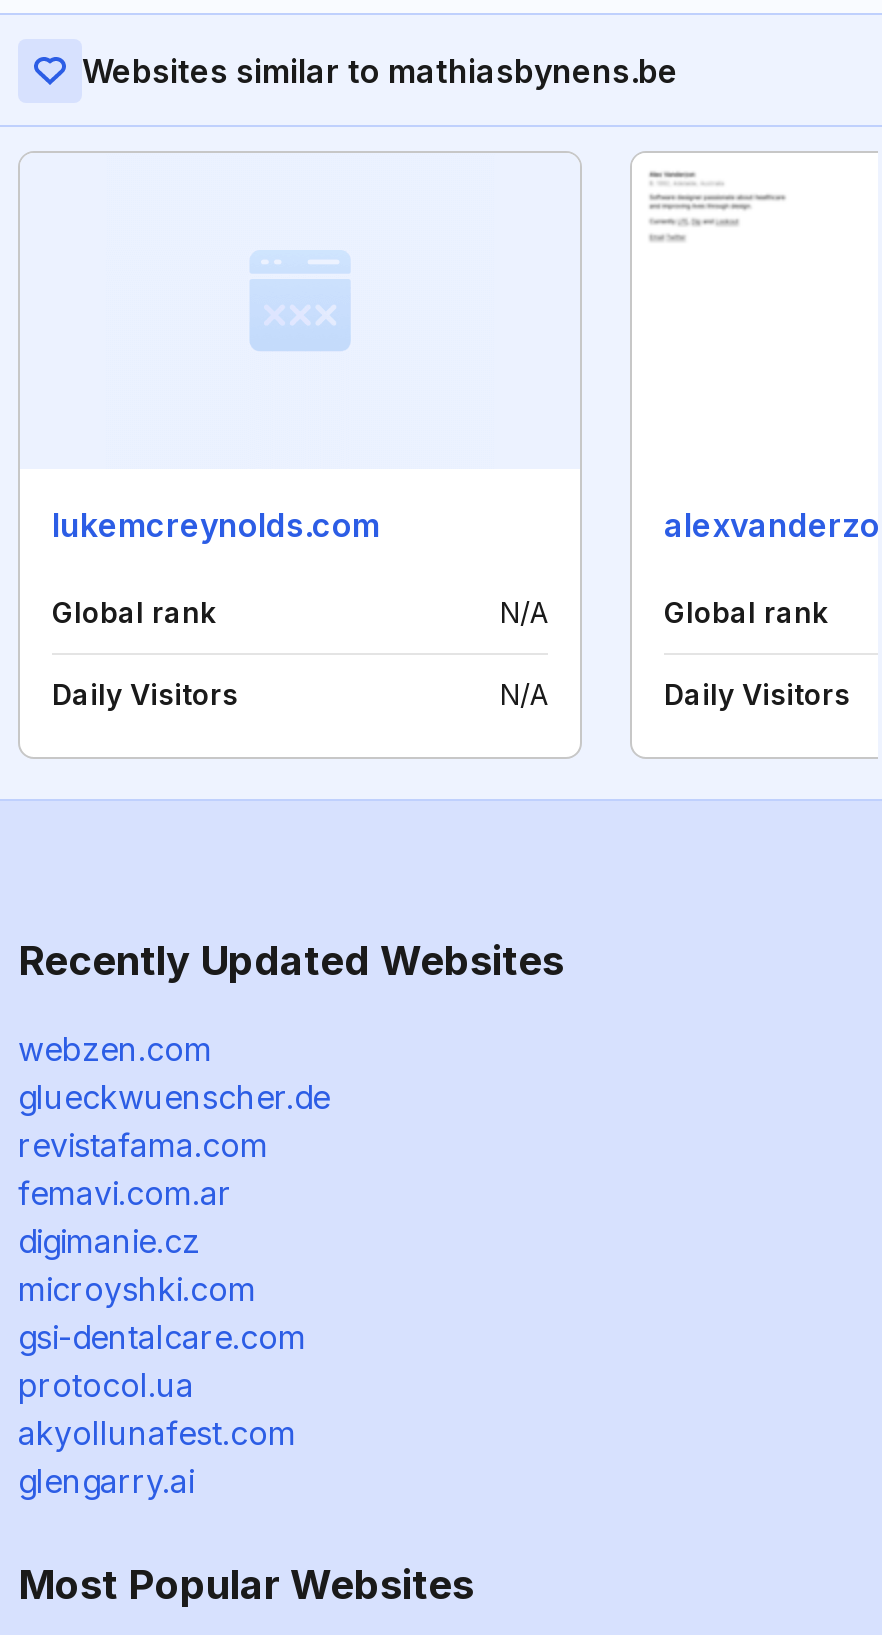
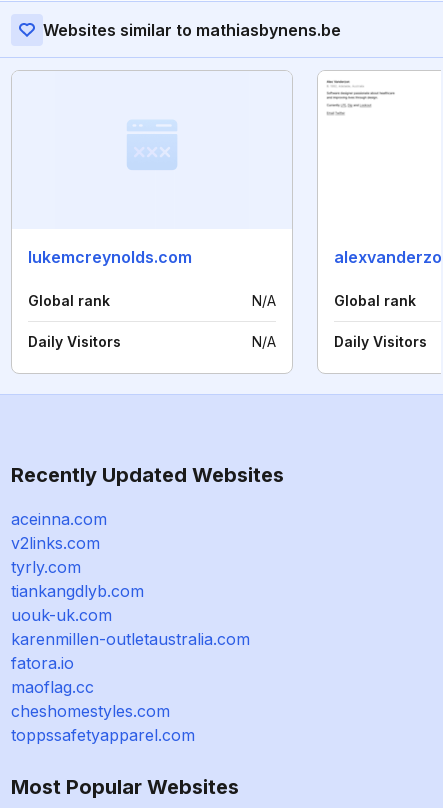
- webzen.com
- glueckwuenscher.de
- revistafama.com
- femavi.com.ar
- digimanie.cz
- microyshki.com
- gsi-dentalcare.com
- protocol.ua
- akyollunafest.com
- glengarry.ai
+ aceinna.com
+ v2links.com
+ tyrly.com
+ tiankangdlyb.com
+ uouk-uk.com
+ karenmillen-outletaustralia.com
+ fatora.io
+ maoflag.cc
+ cheshomestyles.com
+ toppssafetyapparel.com
